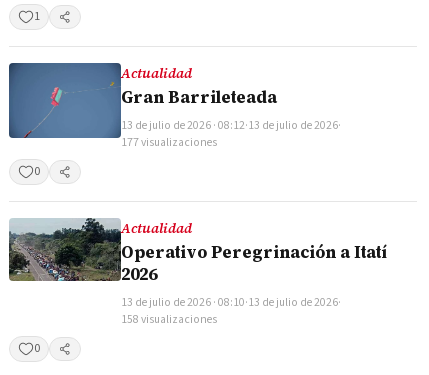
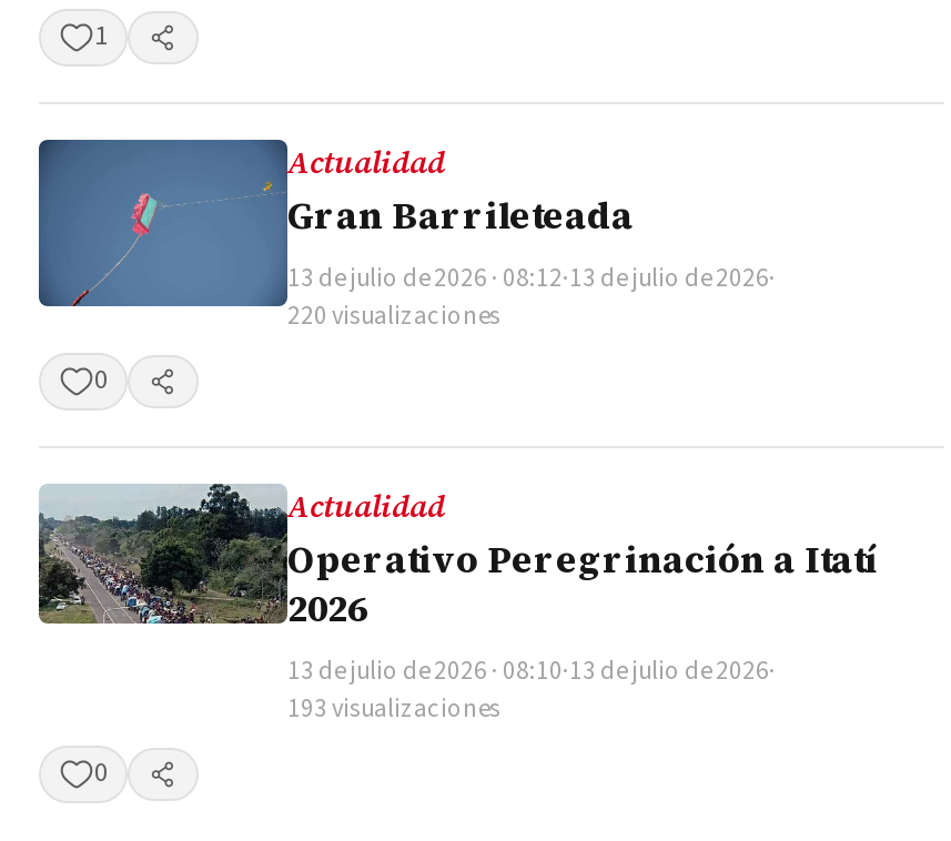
- 177 visualizaciones
+ 220 visualizaciones

- 158 visualizaciones
+ 193 visualizaciones
